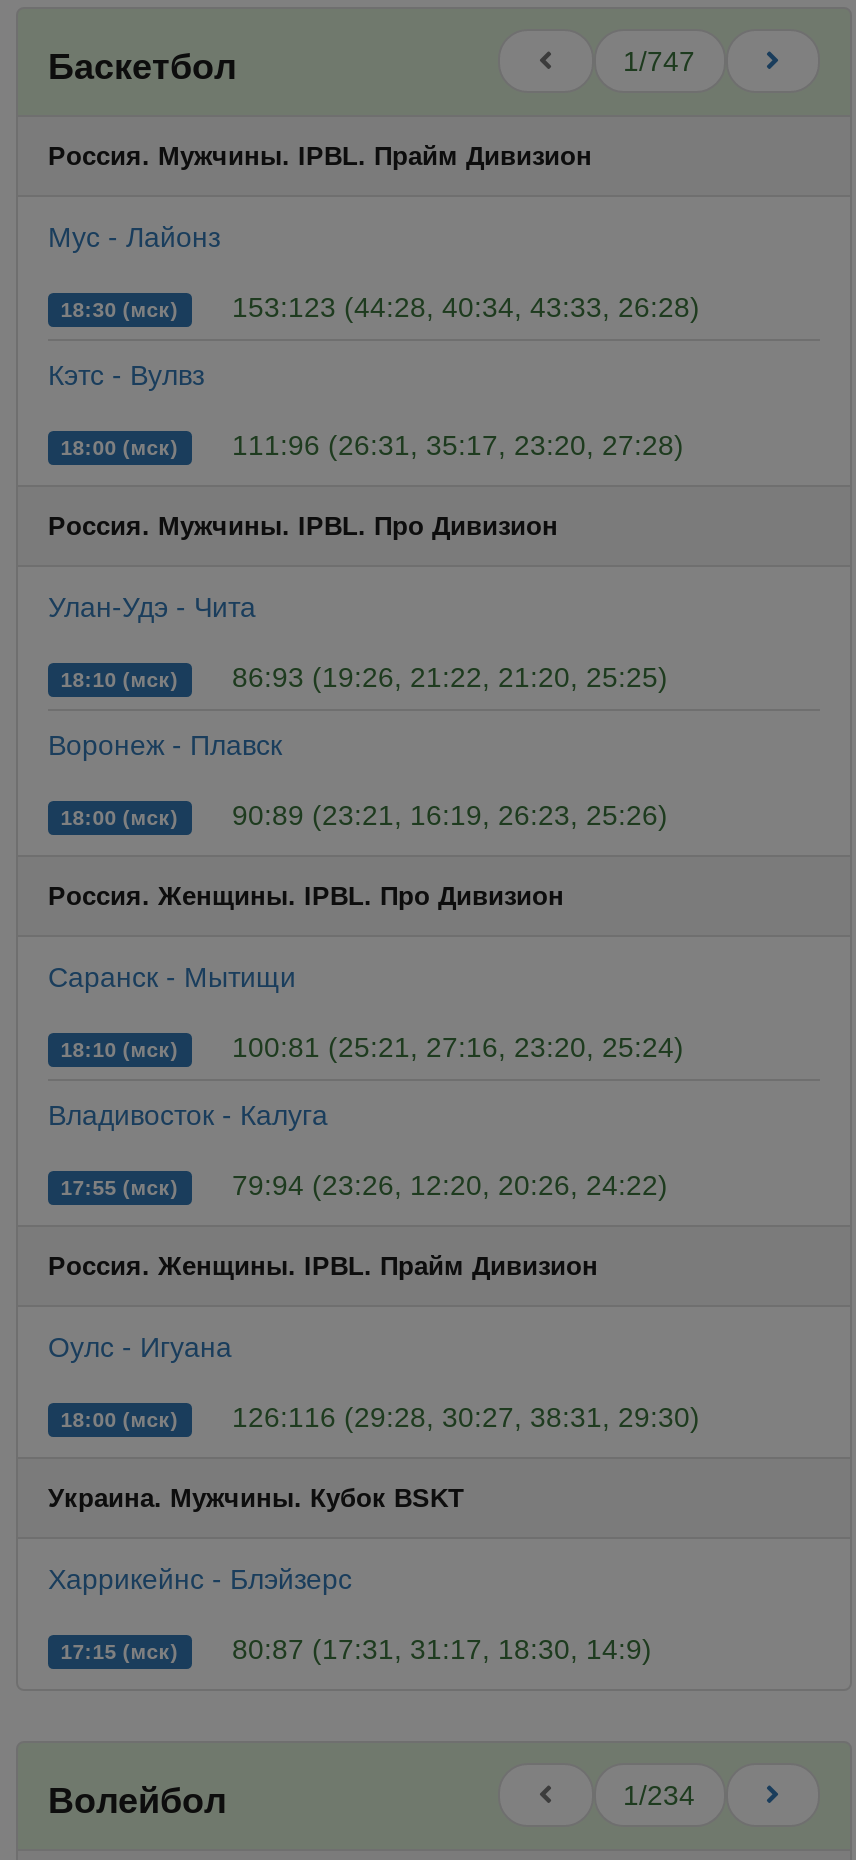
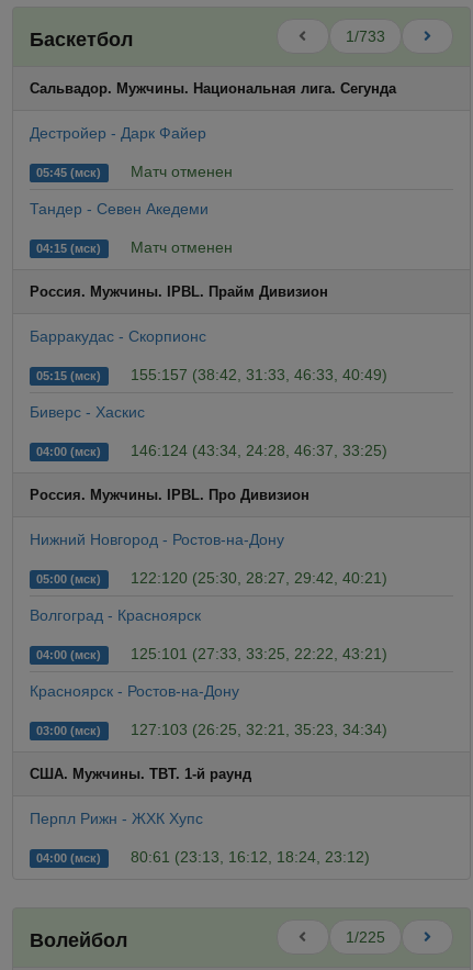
- 1/747
+ 1/733

+ Сальвадор. Мужчины. Национальная лига. Сегунда
+ Дестройер - Дарк Файер
+ 05:45 (мск)
+ Матч отменен
+ Тандер - Севен Акедеми
+ 04:15 (мск)
+ Матч отменен

moved down: Россия. Мужчины. IPBL. Прайм Дивизион

- Мус - Лайонз
+ Барракудас - Скорпионс

- 18:30 (мск)
- 153:123 (44:28, 40:34, 43:33, 26:28)
+ 05:15 (мск)
+ 155:157 (38:42, 31:33, 46:33, 40:49)

- Кэтс - Вулвз
+ Биверс - Хаскис

- 18:00 (мск)
- 111:96 (26:31, 35:17, 23:20, 27:28)
+ 04:00 (мск)
+ 146:124 (43:34, 24:28, 46:37, 33:25)

moved down: Россия. Мужчины. IPBL. Про Дивизион

- Улан-Удэ - Чита
- 18:10 (мск)
- 86:93 (19:26, 21:22, 21:20, 25:25)
- Воронеж - Плавск
- 18:00 (мск)
- 90:89 (23:21, 16:19, 26:23, 25:26)
- Россия. Женщины. IPBL. Про Дивизион
- Саранск - Мытищи
- 18:10 (мск)
- 100:81 (25:21, 27:16, 23:20, 25:24)
- Владивосток - Калуга
- 17:55 (мск)
- 79:94 (23:26, 12:20, 20:26, 24:22)
- Россия. Женщины. IPBL. Прайм Дивизион
- Оулс - Игуана
- 18:00 (мск)
- 126:116 (29:28, 30:27, 38:31, 29:30)
- Украина. Мужчины. Кубок BSKT
- Харрикейнс - Блэйзерс
- 17:15 (мск)
- 80:87 (17:31, 31:17, 18:30, 14:9)
+ Нижний Новгород - Ростов-на-Дону
+ 05:00 (мск)
+ 122:120 (25:30, 28:27, 29:42, 40:21)
+ Волгоград - Красноярск
+ 04:00 (мск)
+ 125:101 (27:33, 33:25, 22:22, 43:21)
+ Красноярск - Ростов-на-Дону
+ 03:00 (мск)
+ 127:103 (26:25, 32:21, 35:23, 34:34)
+ США. Мужчины. TBT. 1-й раунд
+ Перпл Рижн - ЖХК Хупс
+ 04:00 (мск)
+ 80:61 (23:13, 16:12, 18:24, 23:12)

- 1/234
+ 1/225
